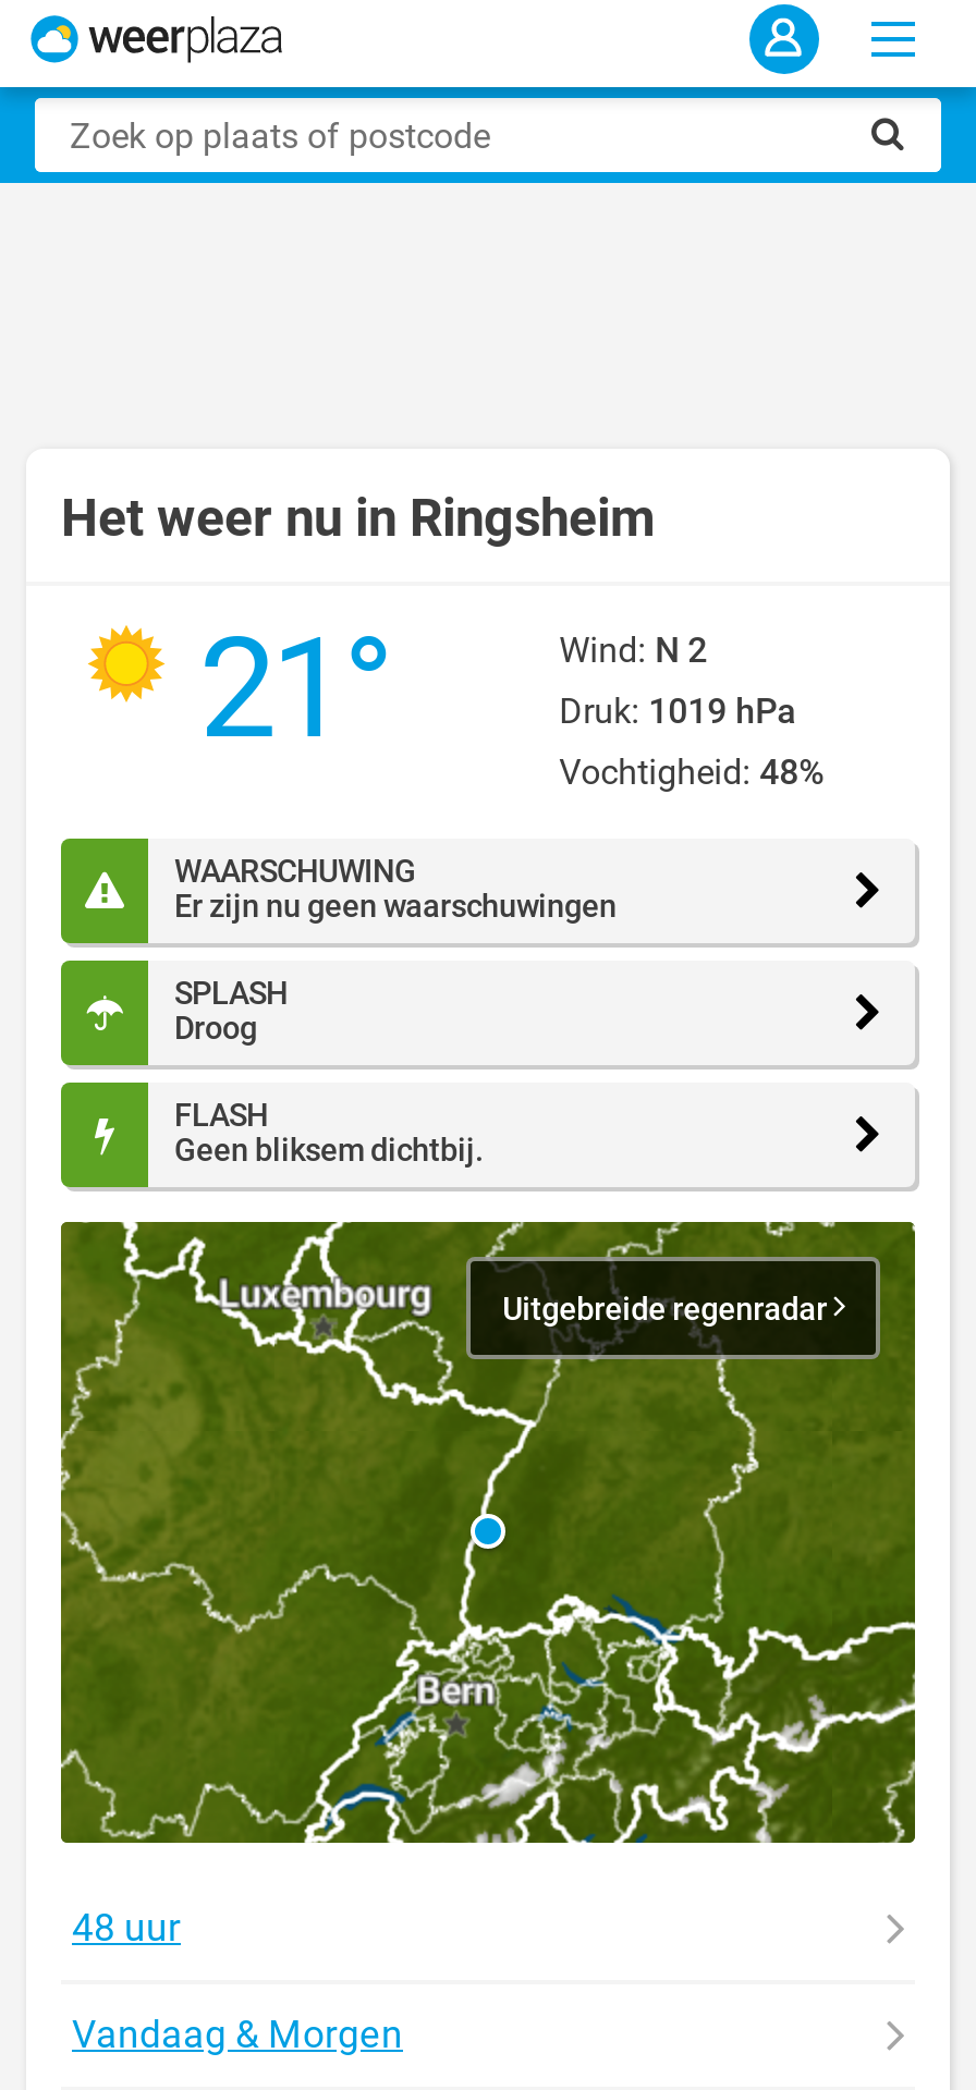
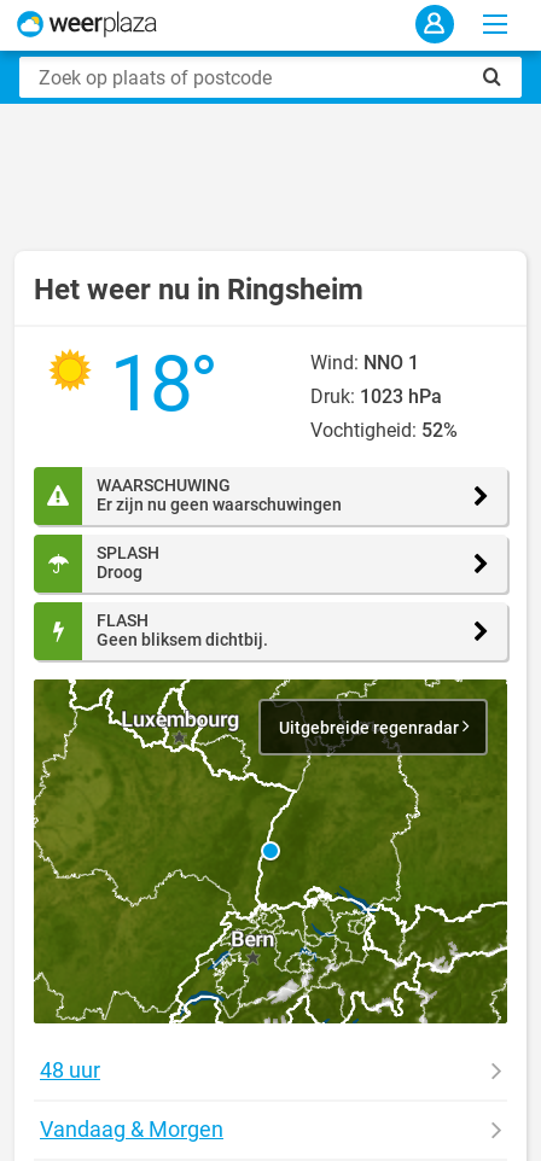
- 21°
+ 18°

- Wind: N 2
+ Wind: NNO 1

- Druk: 1019 hPa
+ Druk: 1023 hPa

- Vochtigheid: 48%
+ Vochtigheid: 52%
